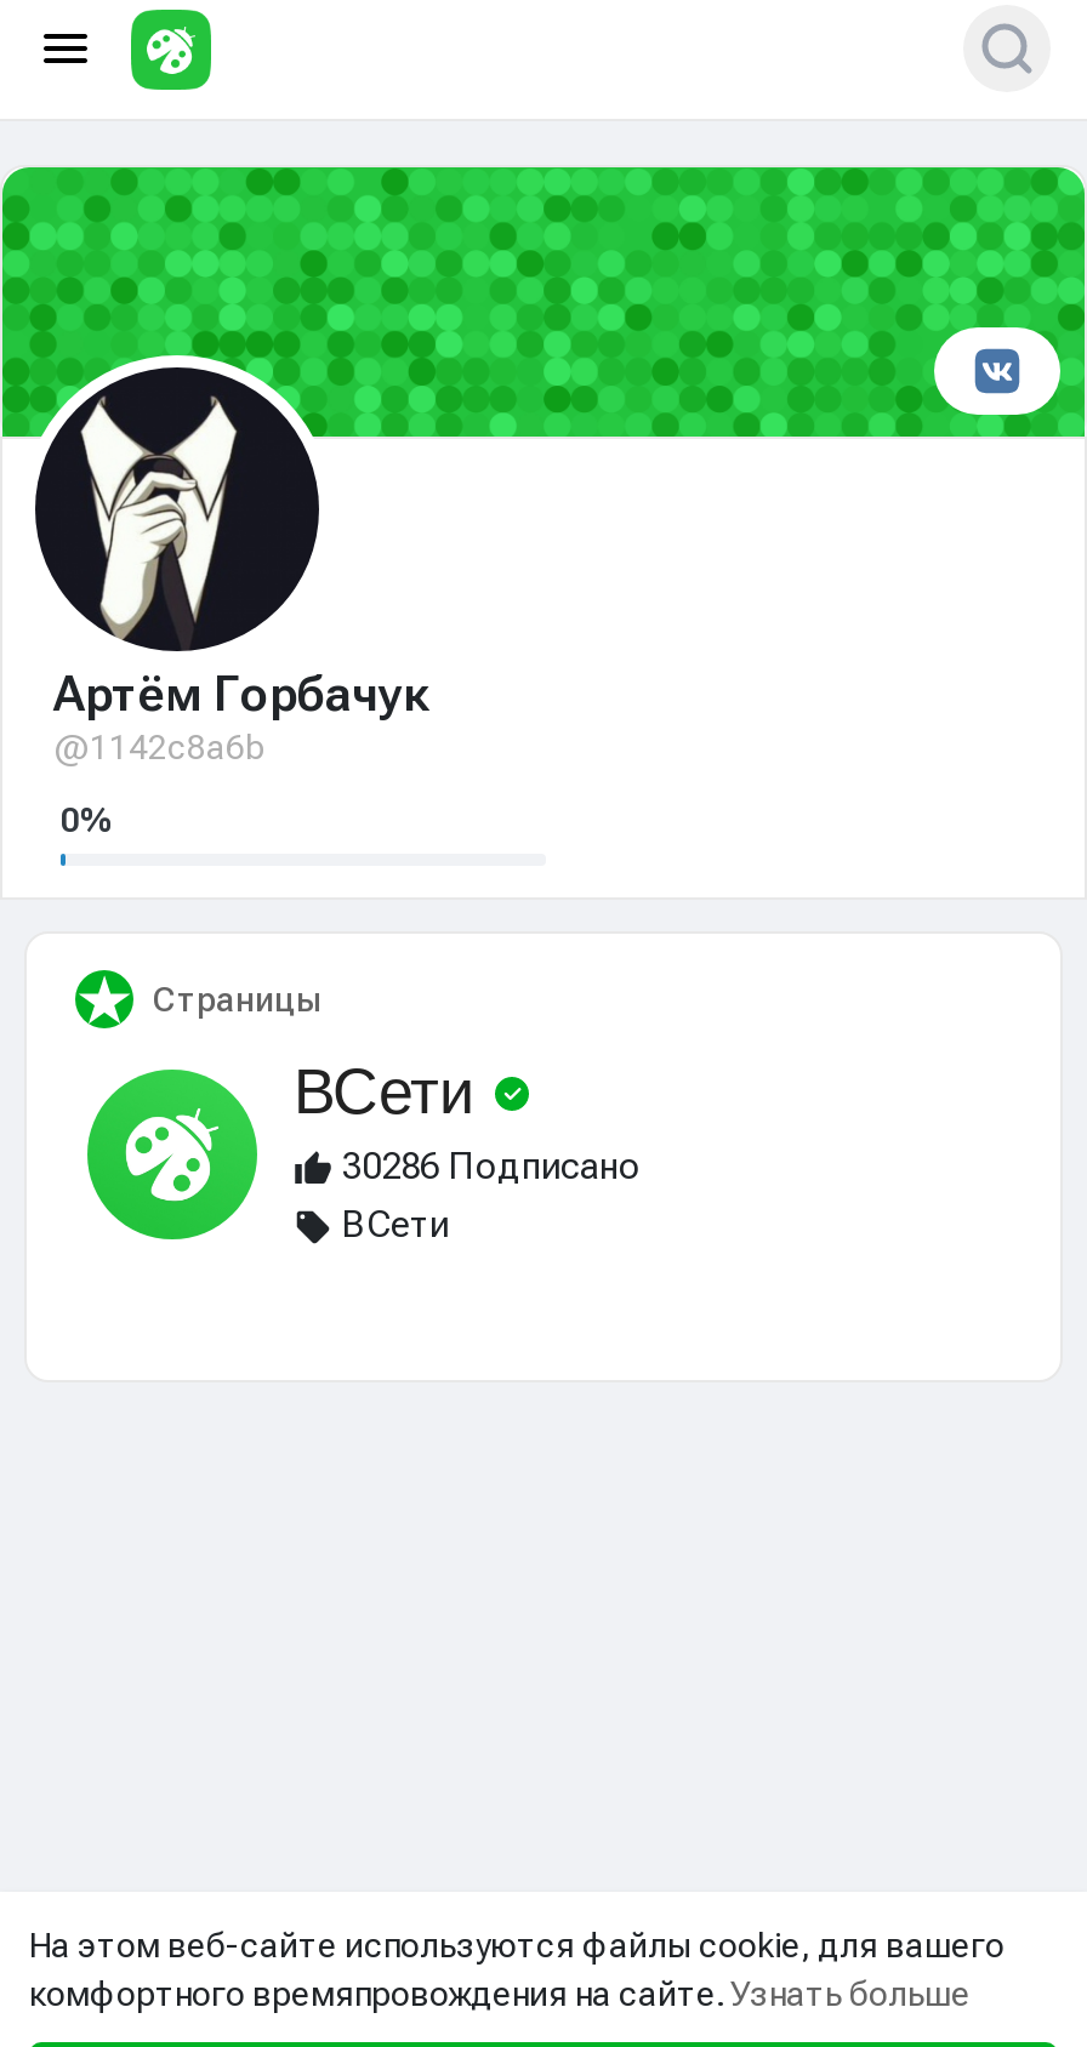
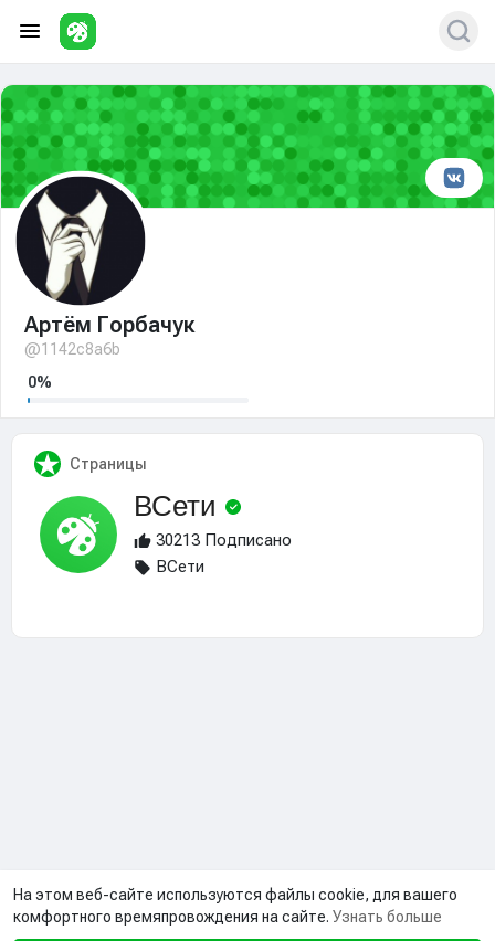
- 30286 Подписано
+ 30213 Подписано
